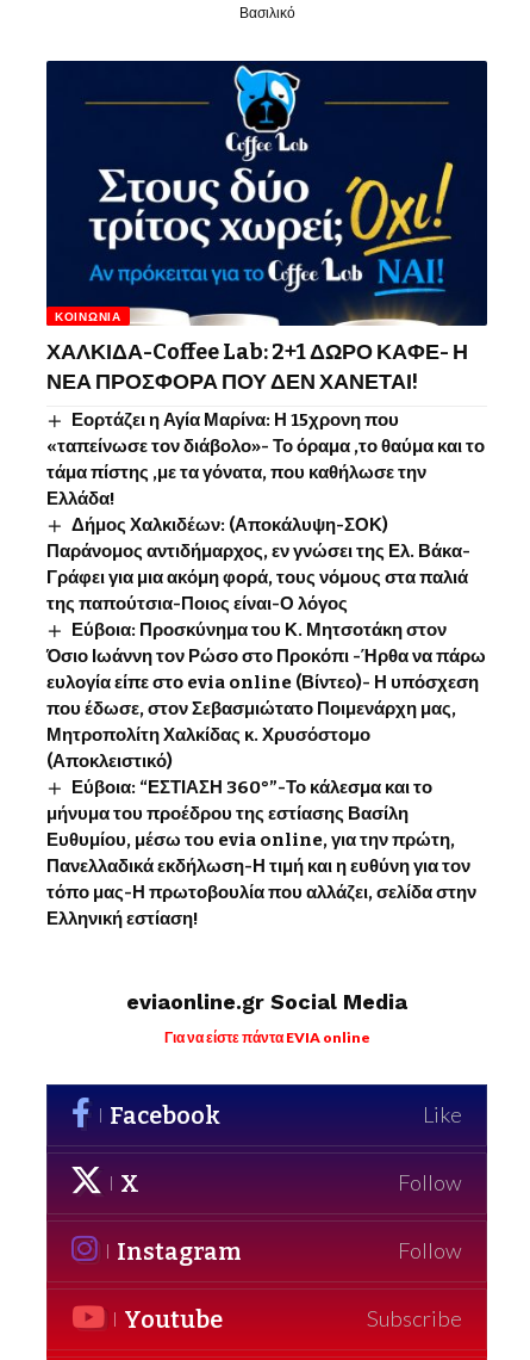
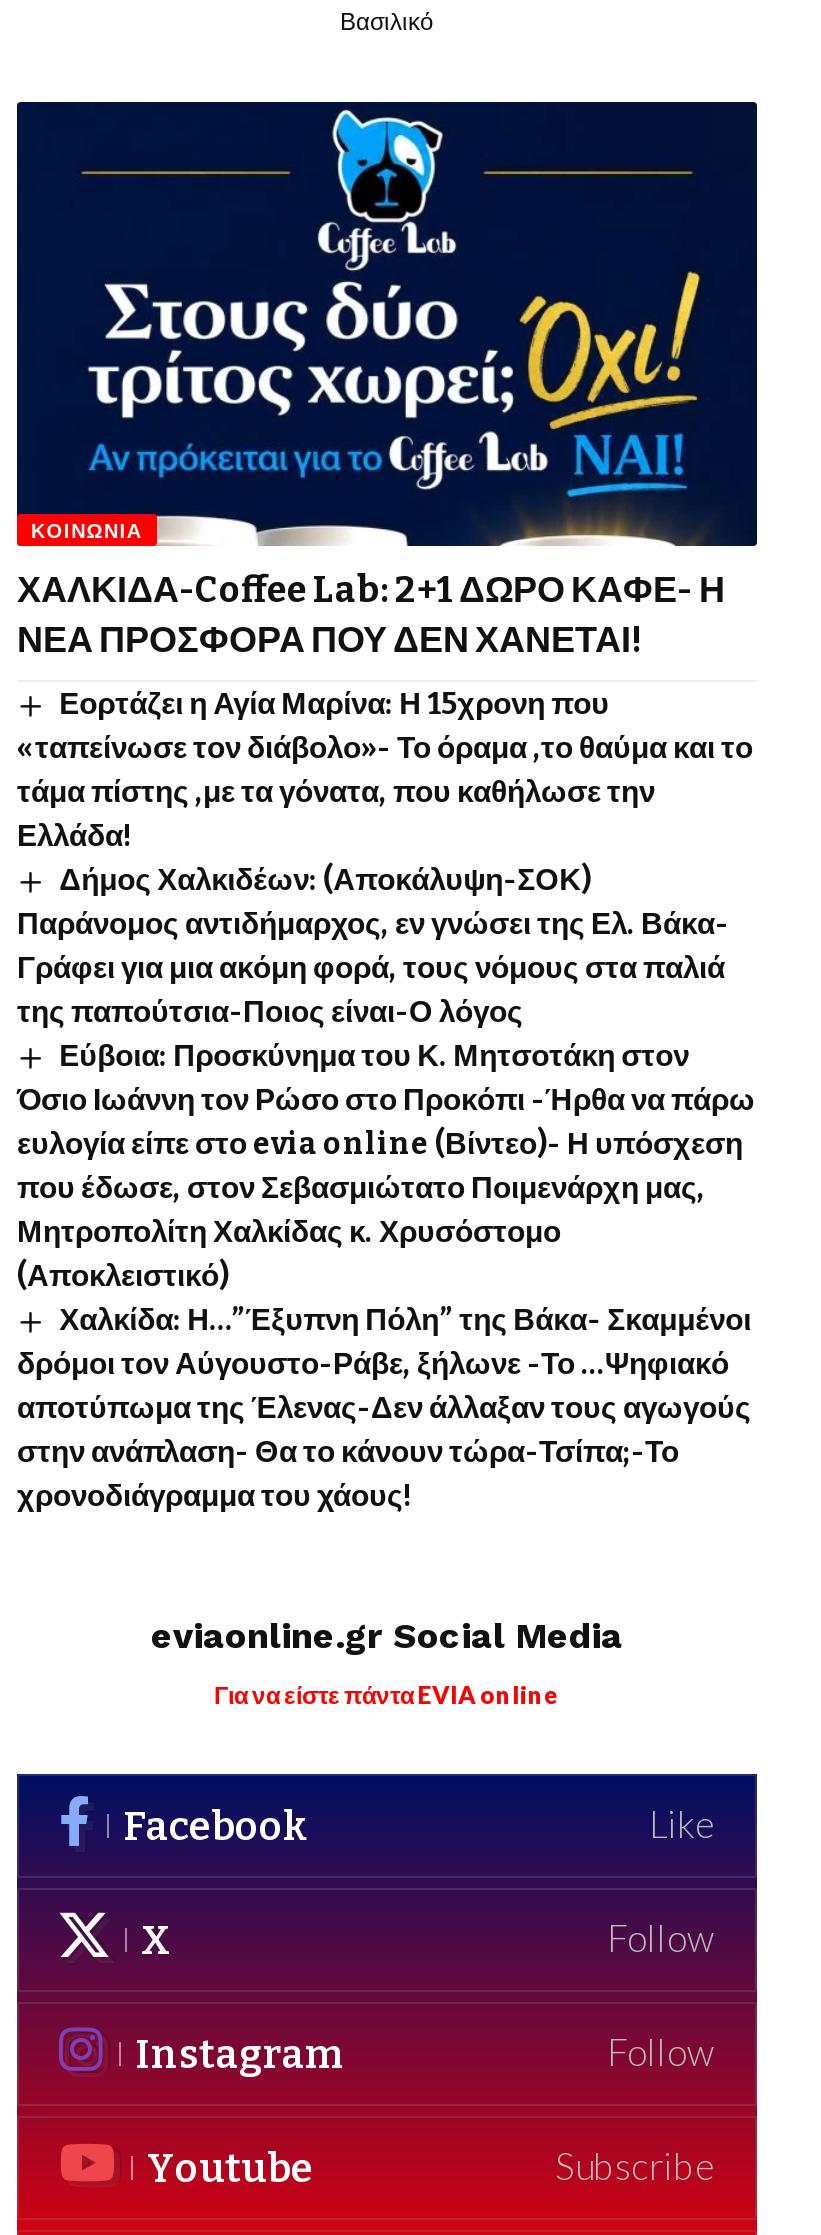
- Εύβοια: “ΕΣΤΙΑΣΗ 360°”-Το κάλεσμα και το
- μήνυμα του προέδρου της εστίασης Βασίλη
- Ευθυμίου, μέσω του evia online, για την πρώτη,
- Πανελλαδικά εκδήλωση-Η τιμή και η ευθύνη για τον
- τόπο μας-Η πρωτοβουλία που αλλάζει, σελίδα στην
- Ελληνική εστίαση!
+ Χαλκίδα: Η…”Έξυπνη Πόλη” της Βάκα- Σκαμμένοι
+ δρόμοι τον Αύγουστο-Ράβε, ξήλωνε -Το …Ψηφιακό
+ αποτύπωμα της Έλενας-Δεν άλλαξαν τους αγωγούς
+ στην ανάπλαση- Θα το κάνουν τώρα-Τσίπα;-Το
+ χρονοδιάγραμμα του χάους!
